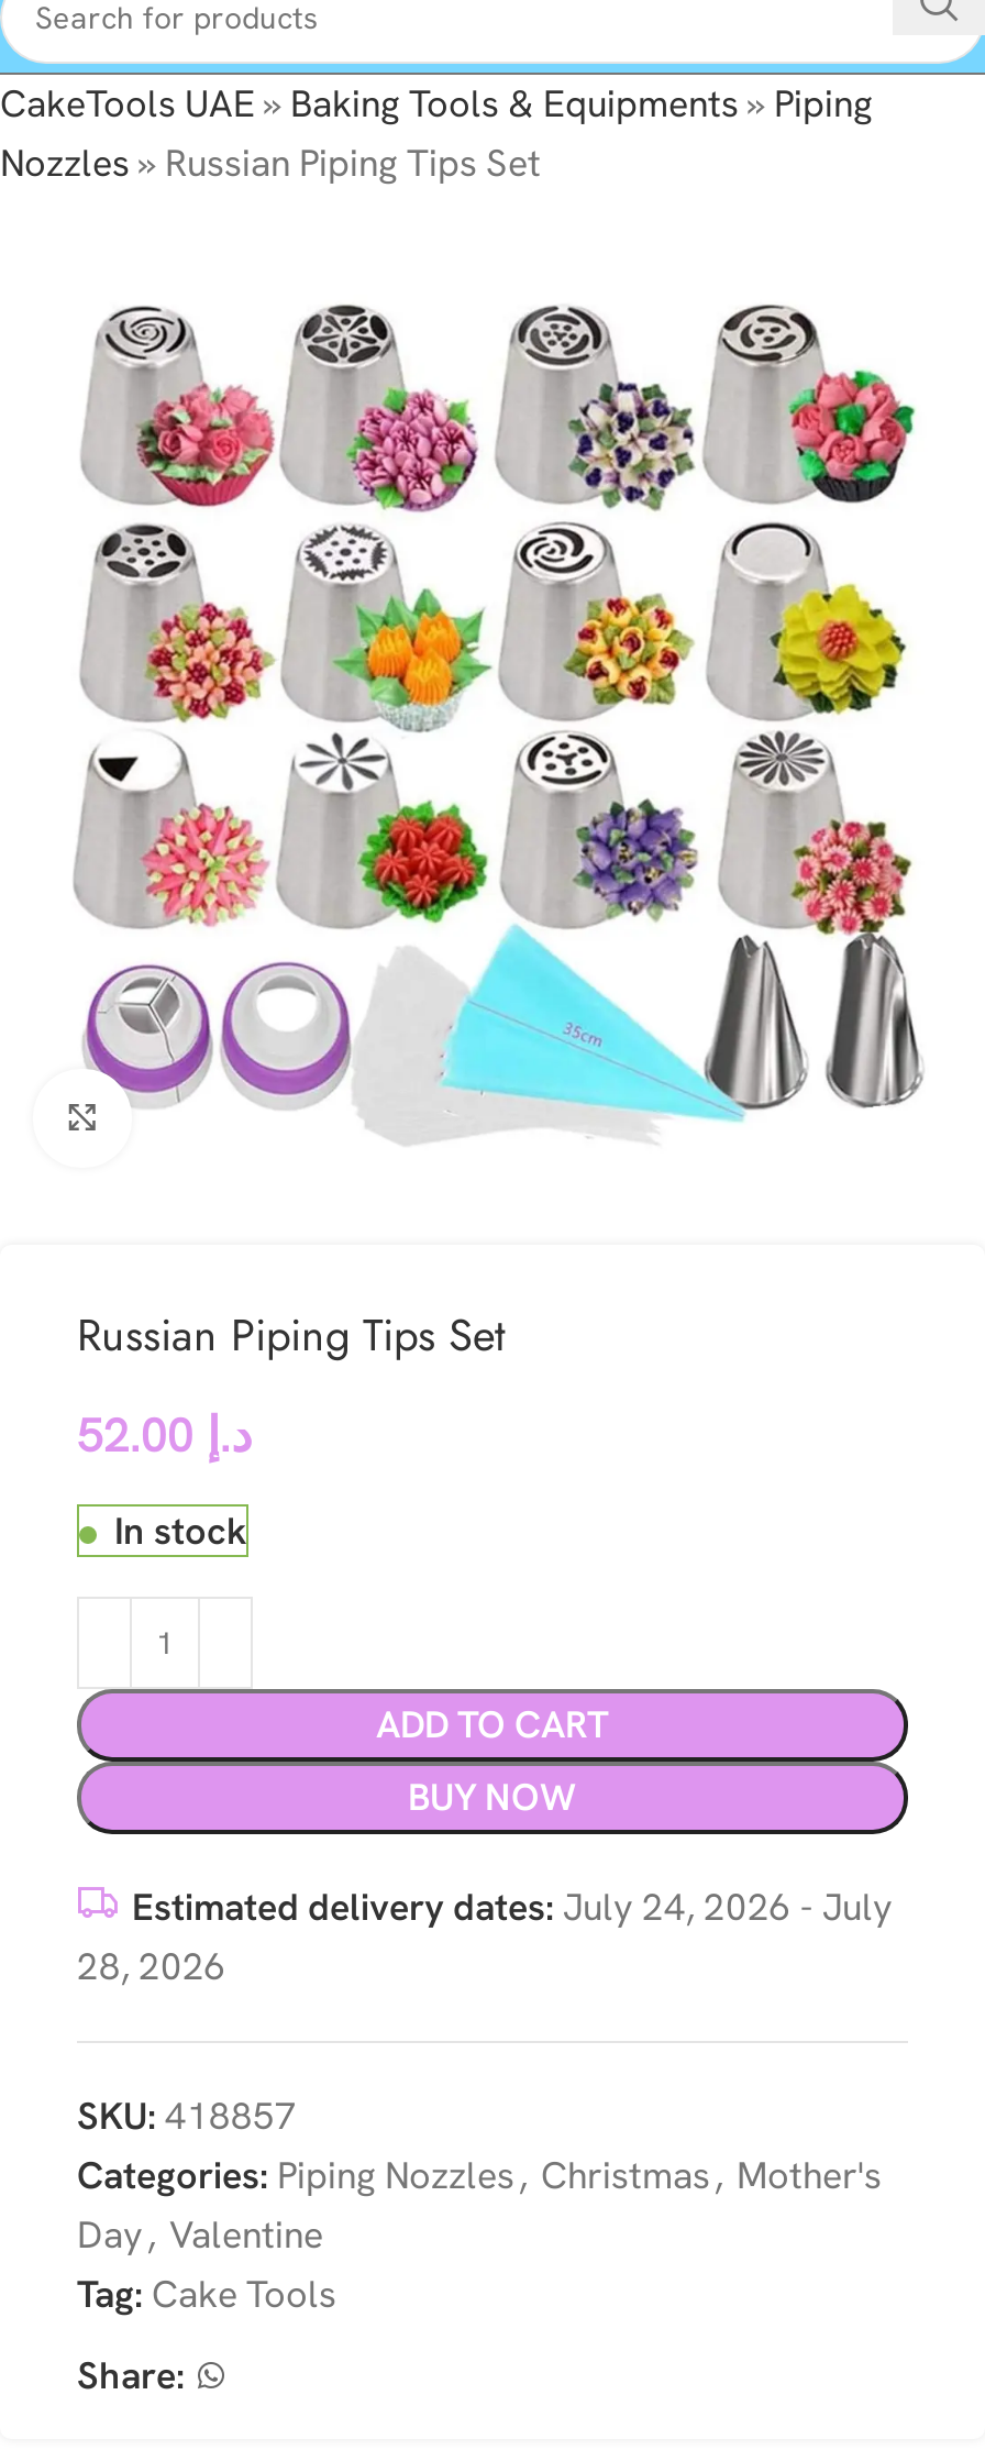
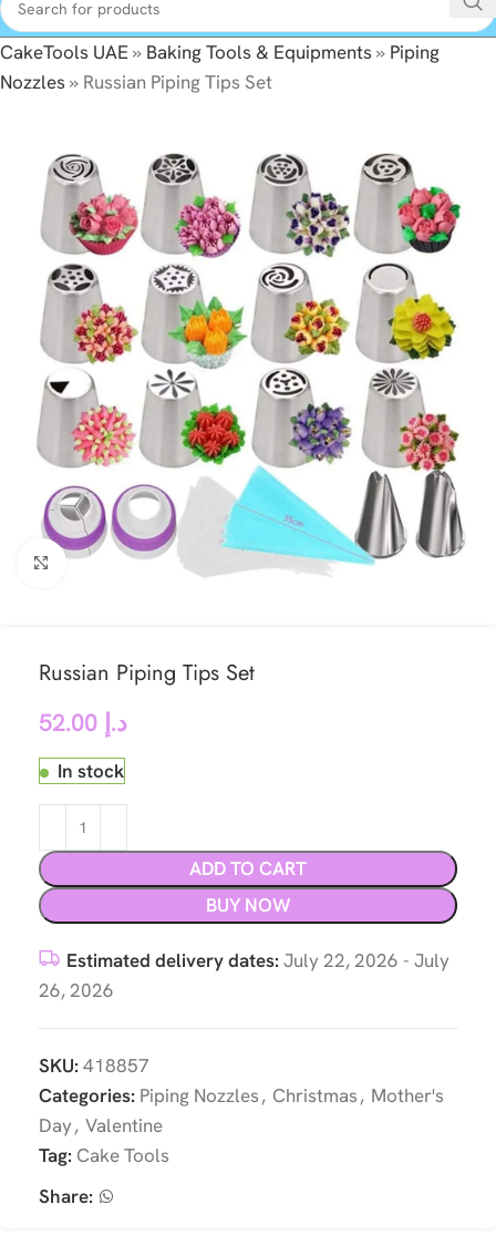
- Estimated delivery dates: July 24, 2026 - July
+ Estimated delivery dates: July 22, 2026 - July

- 28, 2026
+ 26, 2026
